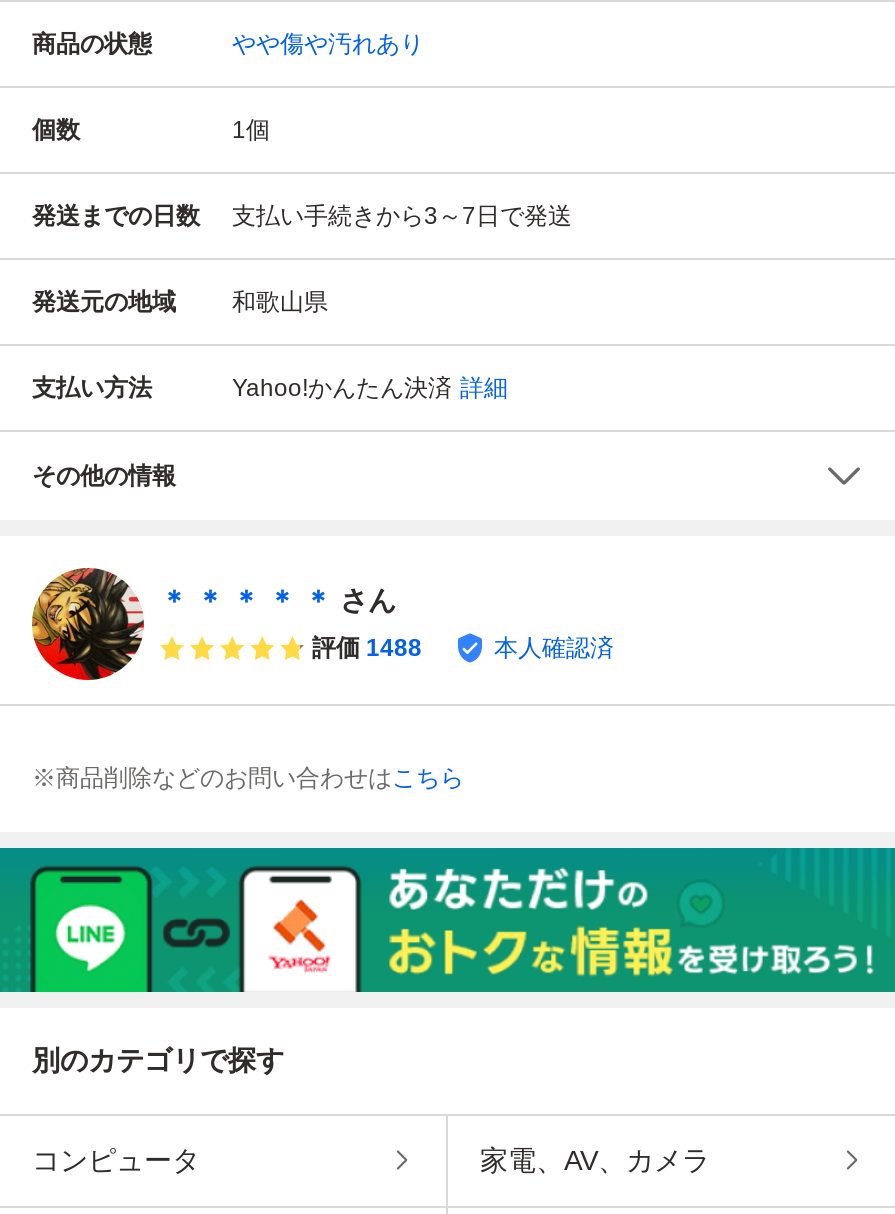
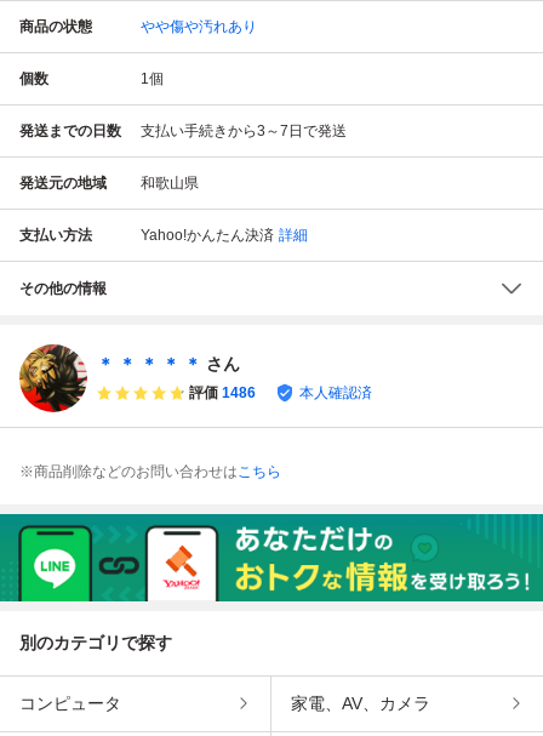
- 評価 1488
+ 評価 1486
